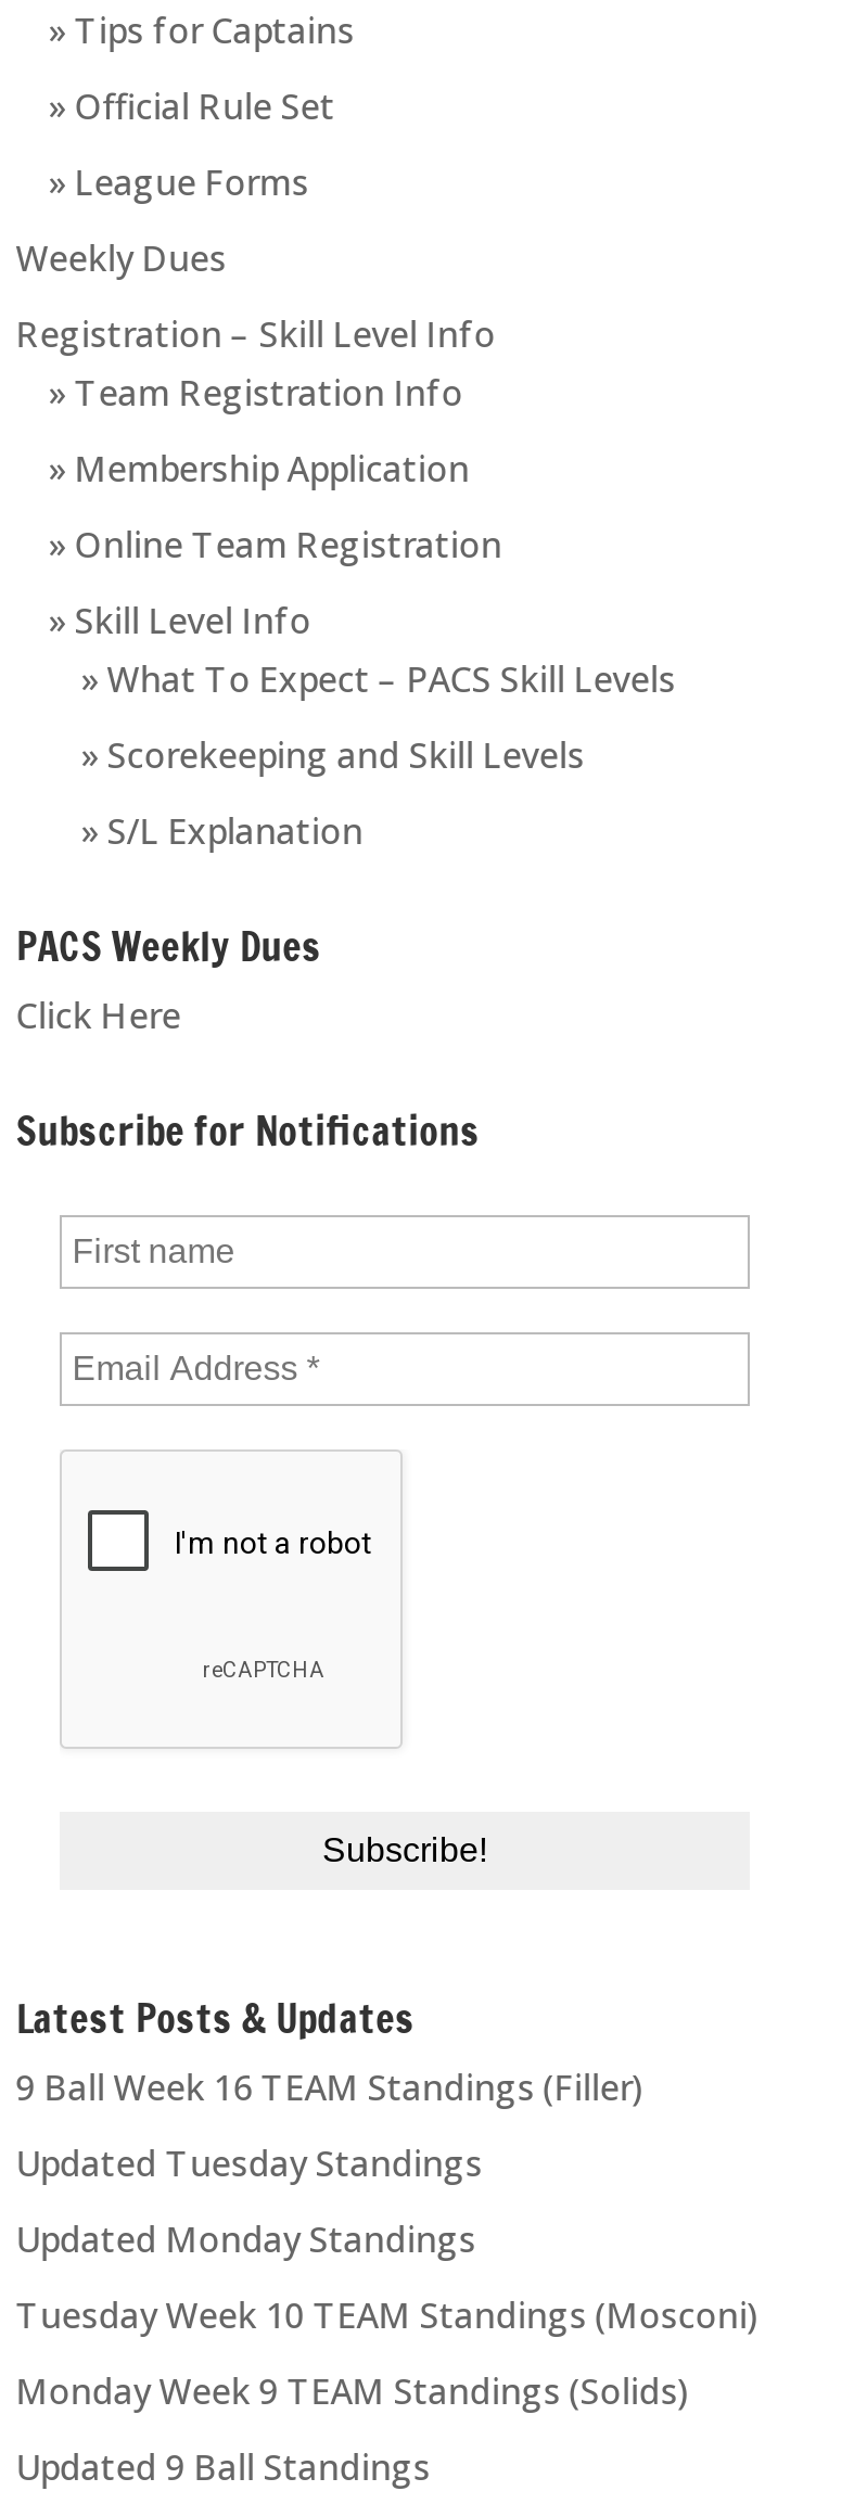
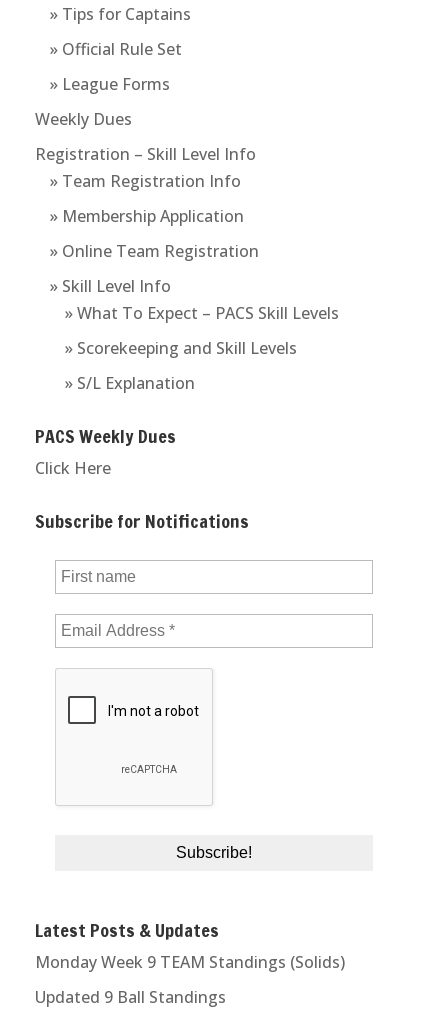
- 9 Ball Week 16 TEAM Standings (Filler)
- Updated Tuesday Standings
- Updated Monday Standings
- Tuesday Week 10 TEAM Standings (Mosconi)
